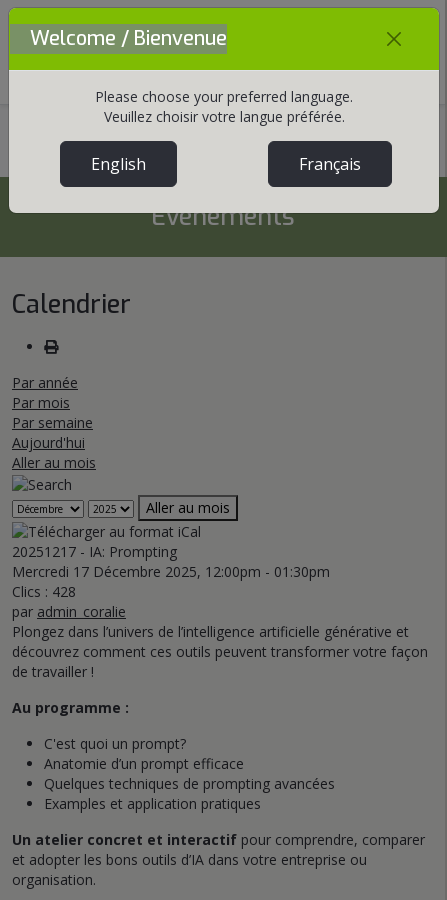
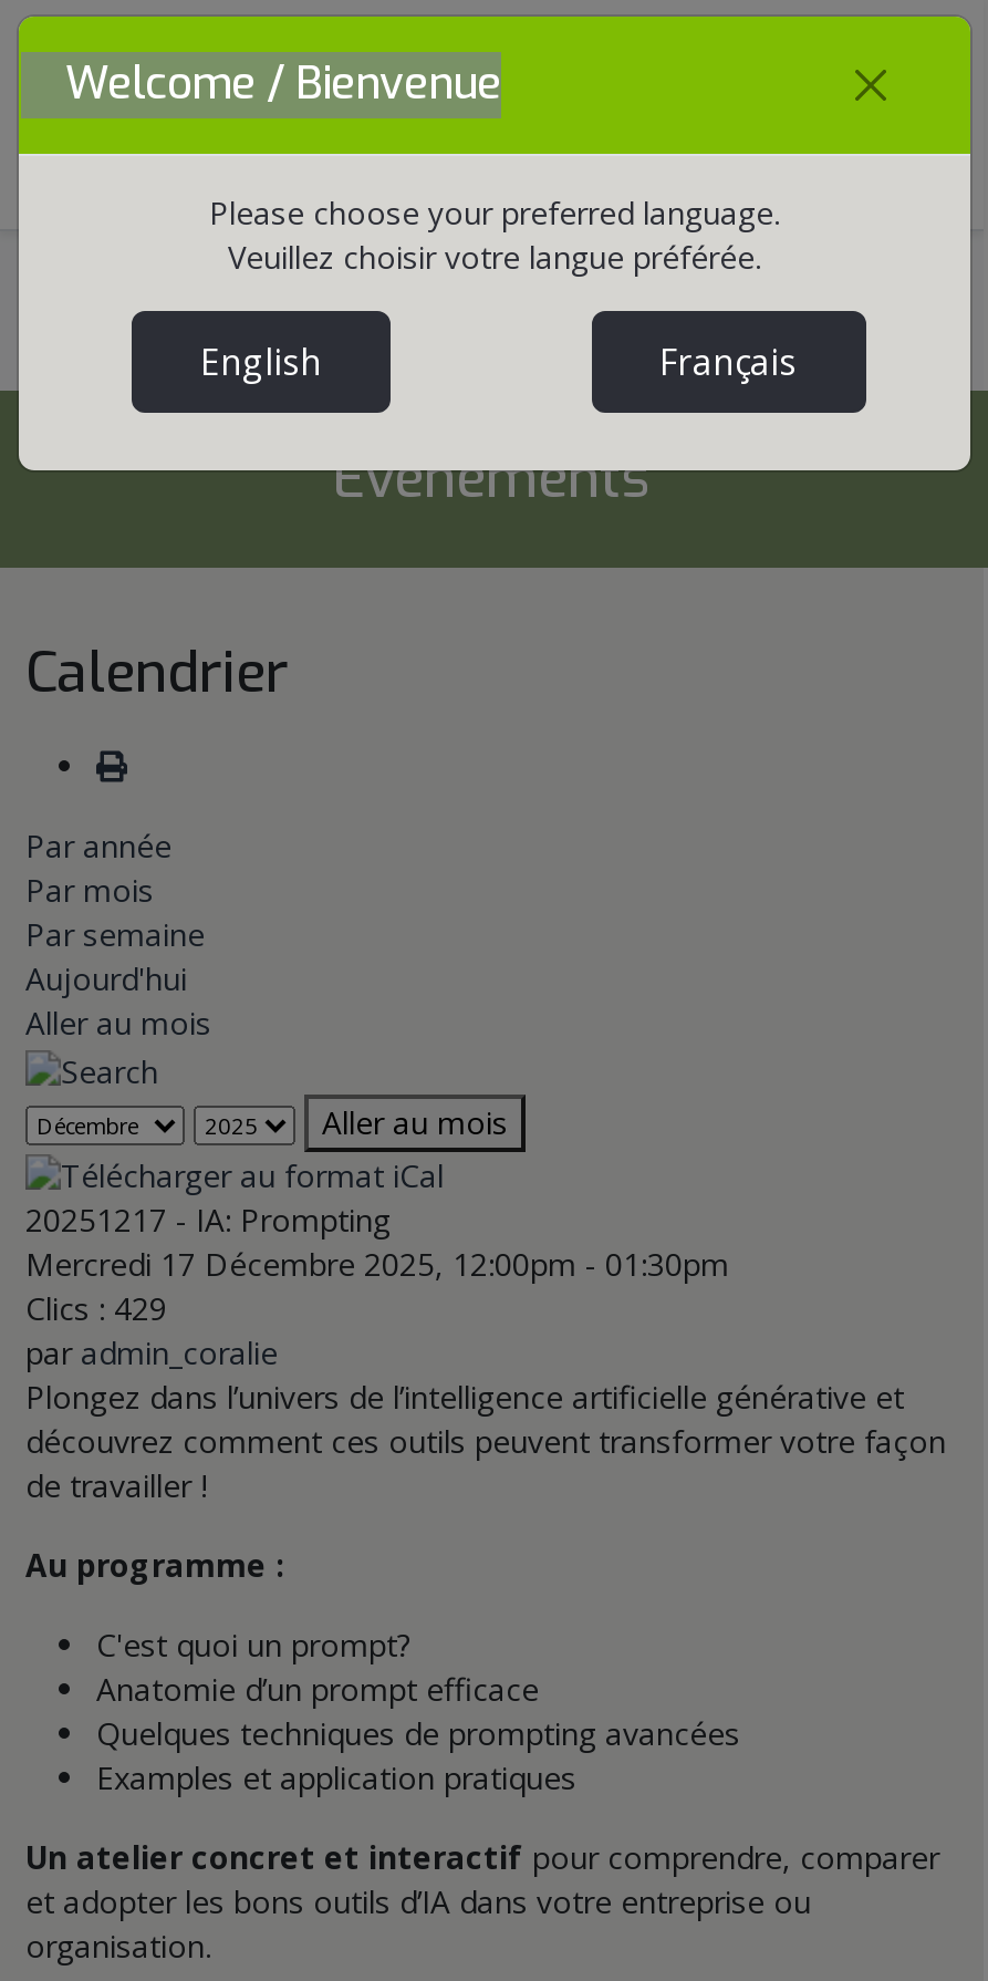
- Clics: 428
+ Clics: 429
